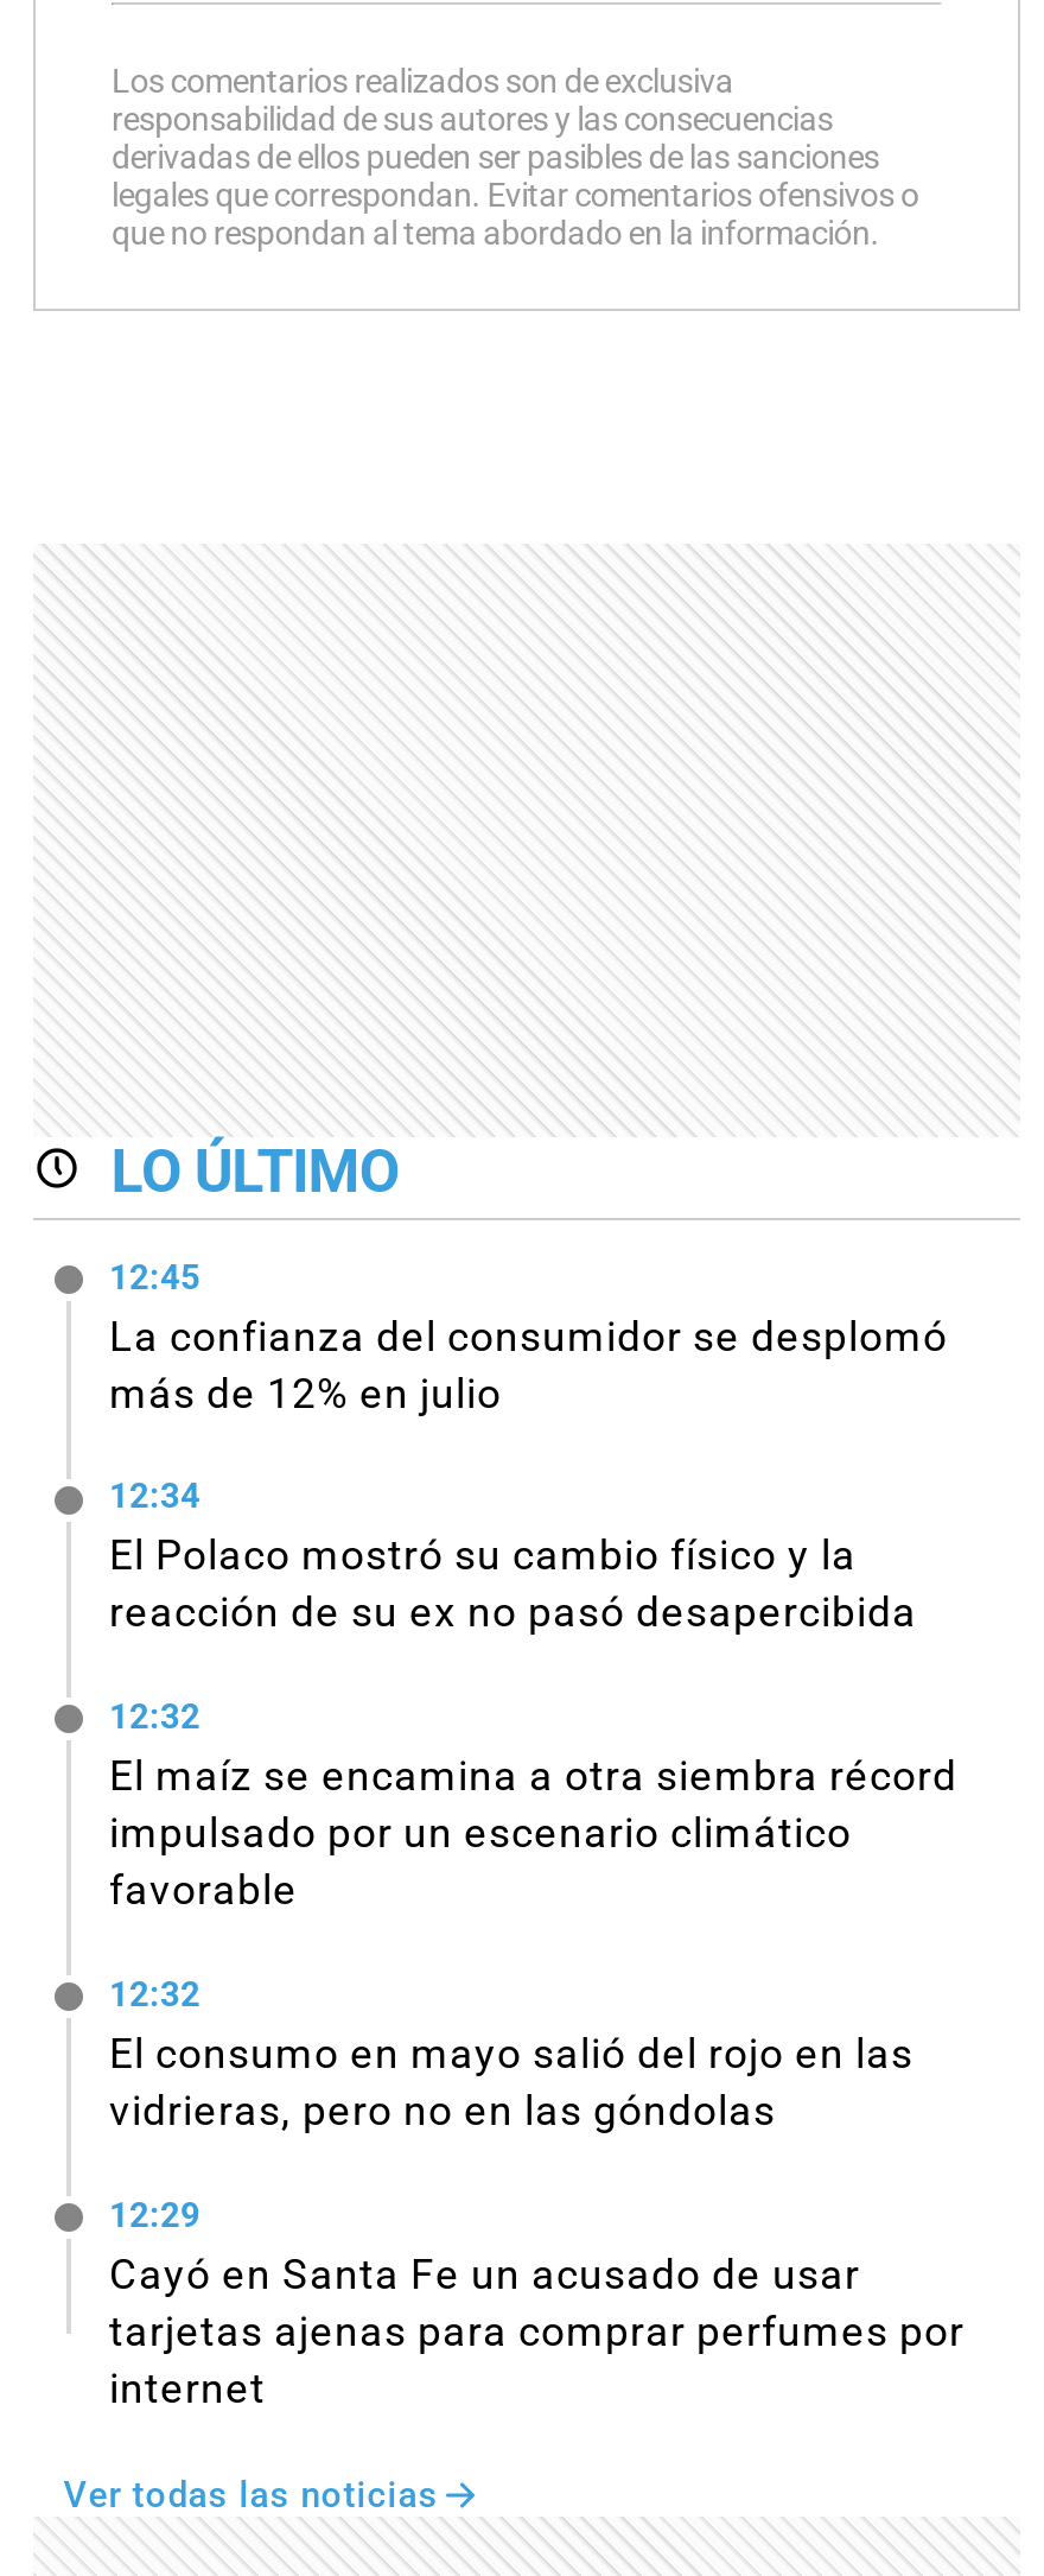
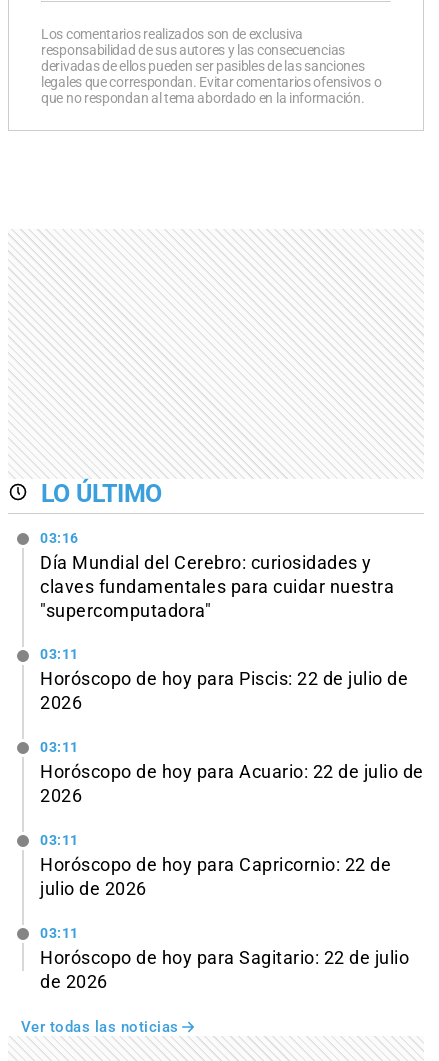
- 12:45
- La confianza del consumidor se desplomó
- más de 12% en julio
+ 03:16
+ Día Mundial del Cerebro: curiosidades y
+ claves fundamentales para cuidar nuestra
+ "supercomputadora"

- 12:34
- El Polaco mostró su cambio físico y la
- reacción de su ex no pasó desapercibida
+ 03:11
+ Horóscopo de hoy para Piscis: 22 de julio de
+ 2026

- 12:32
- El maíz se encamina a otra siembra récord
- impulsado por un escenario climático
- favorable
+ 03:11
+ Horóscopo de hoy para Acuario: 22 de julio de
+ 2026

- 12:32
- El consumo en mayo salió del rojo en las
- vidrieras, pero no en las góndolas
+ 03:11
+ Horóscopo de hoy para Capricornio: 22 de
+ julio de 2026

- 12:29
- Cayó en Santa Fe un acusado de usar
- tarjetas ajenas para comprar perfumes por
- internet
+ 03:11
+ Horóscopo de hoy para Sagitario: 22 de julio
+ de 2026
